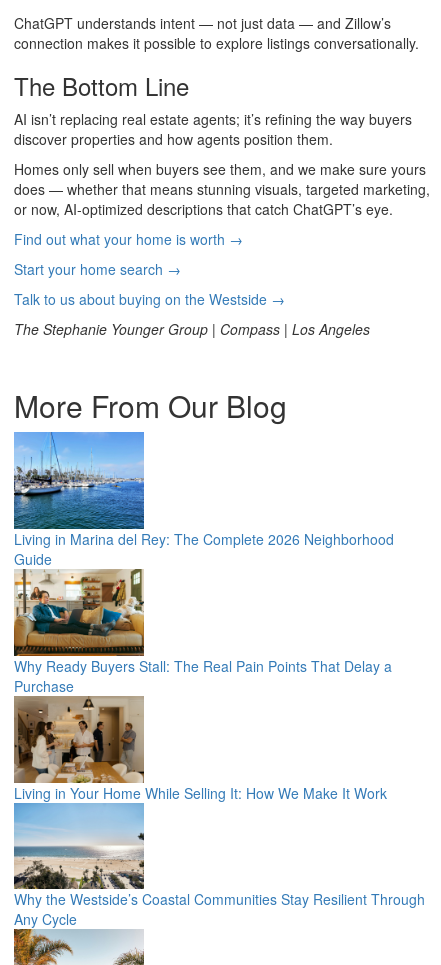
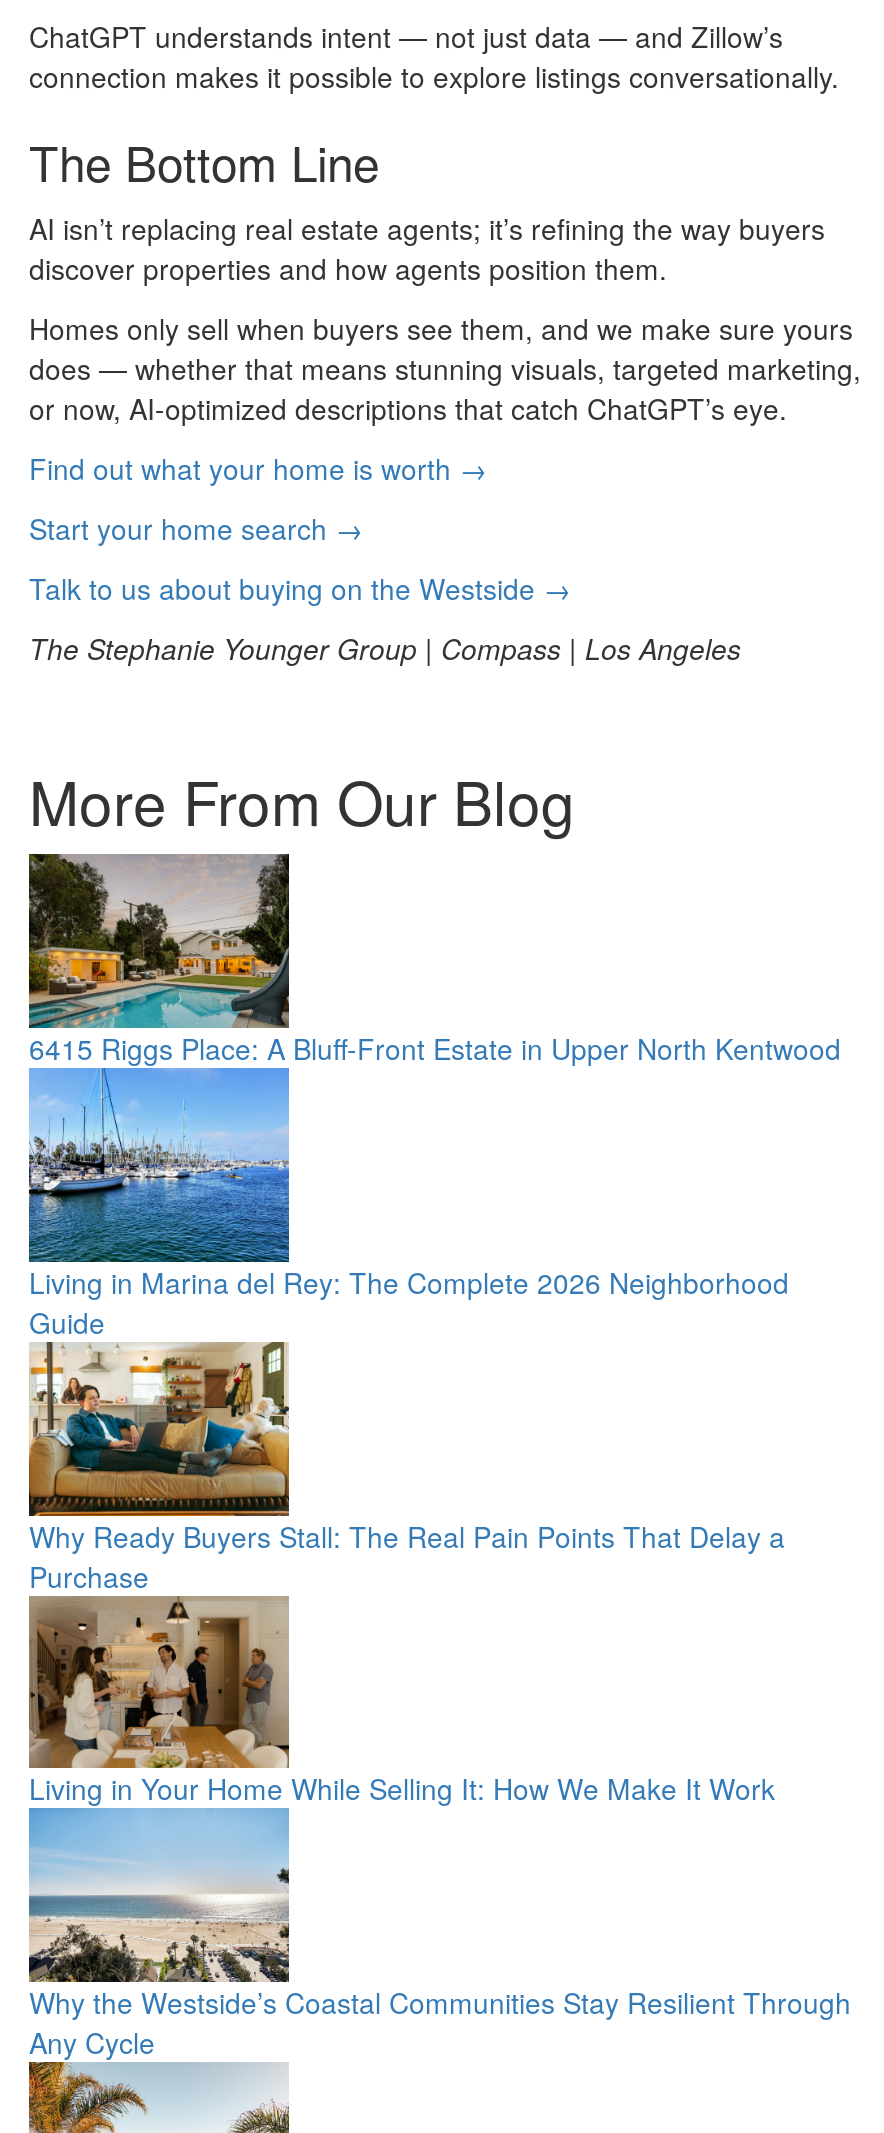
+ [image]
+ 6415 Riggs Place: A Bluff-Front Estate in Upper North Kentwood
